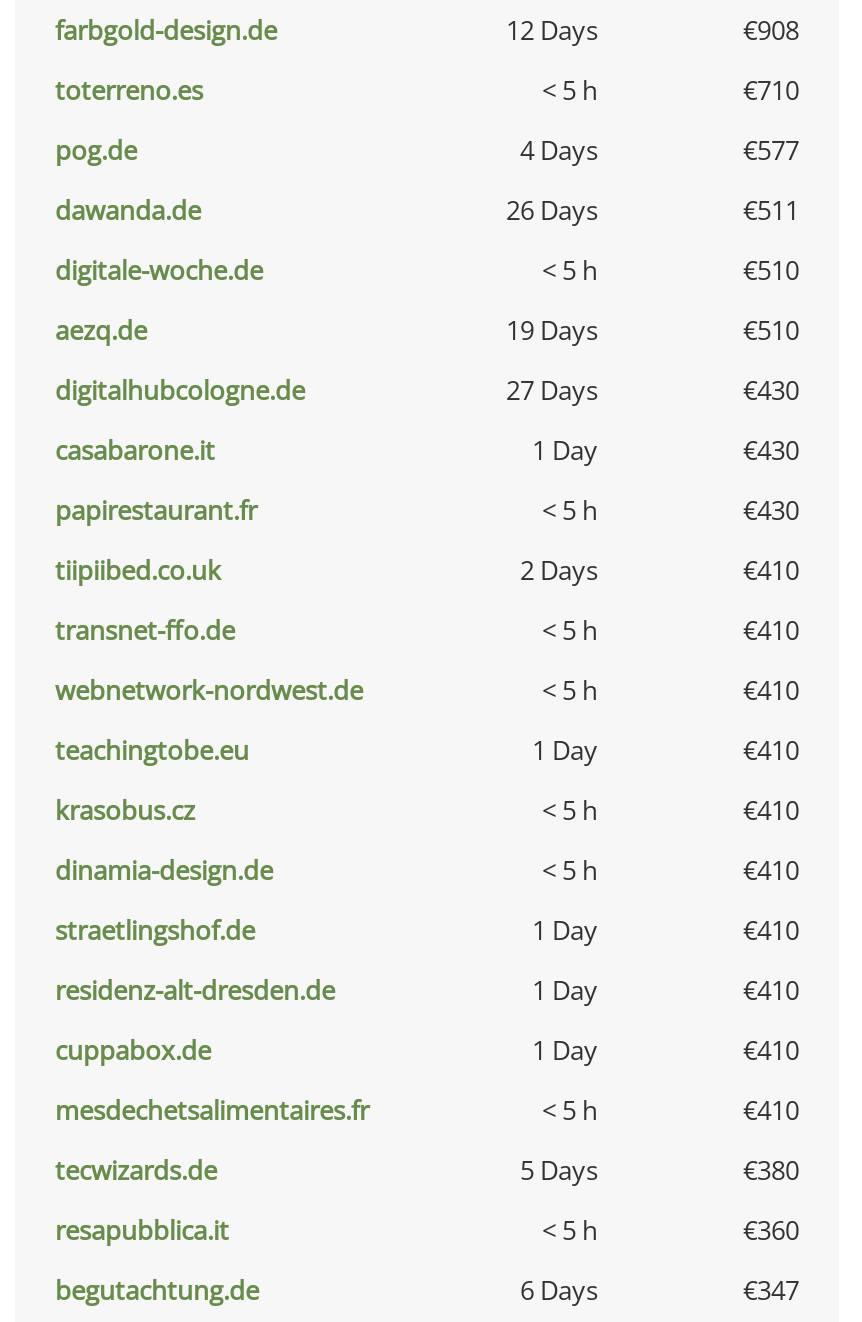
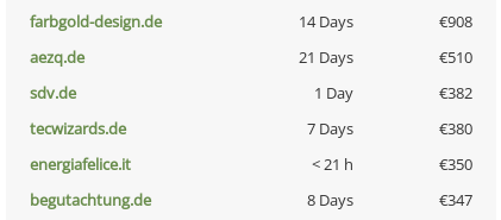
- 12 Days
+ 14 Days

- toterreno.es
- < 5 h
- €710
- pog.de
- 4 Days
- €577
- dawanda.de
- 26 Days
- €511
- digitale-woche.de
- < 5 h
- €510

- 19 Days
+ 21 Days

- digitalhubcologne.de
- 27 Days
- €430
- casabarone.it
+ sdv.de

- €430
- papirestaurant.fr
- < 5 h
- €430
- tiipiibed.co.uk
- 2 Days
- €410
- transnet-ffo.de
- < 5 h
- €410
- webnetwork-nordwest.de
- < 5 h
- €410
- teachingtobe.eu
- 1 Day
- €410
- krasobus.cz
- < 5 h
- €410
- dinamia-design.de
- < 5 h
- €410
- straetlingshof.de
- 1 Day
- €410
- residenz-alt-dresden.de
- 1 Day
- €410
- cuppabox.de
- 1 Day
- €410
- mesdechetsalimentaires.fr
- < 5 h
- €410
+ €382

- 5 Days
+ 7 Days

- resapubblica.it
- < 5 h
- €360
+ energiafelice.it
+ < 21 h
+ €350

- 6 Days
+ 8 Days
